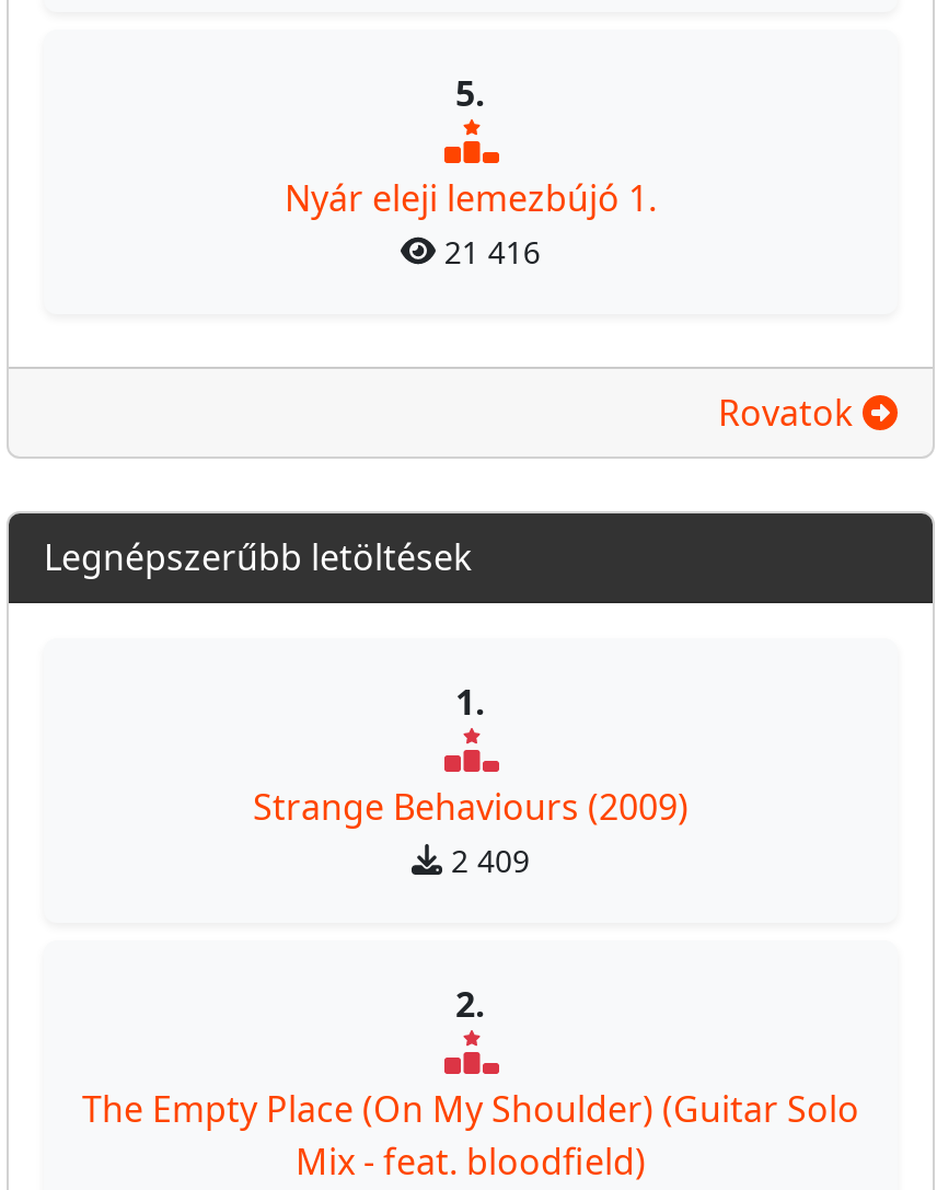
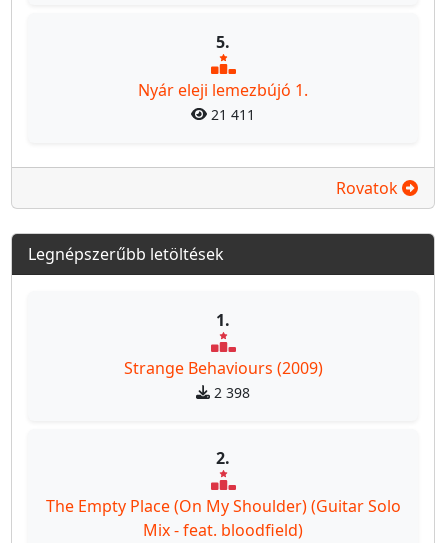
- 21 416
+ 21 411

- 2 409
+ 2 398
